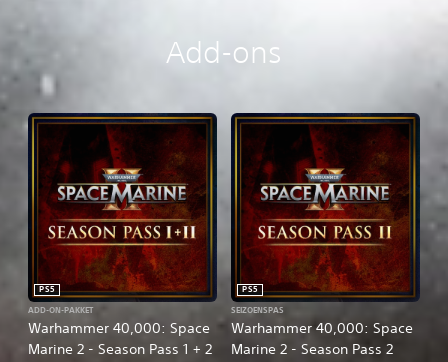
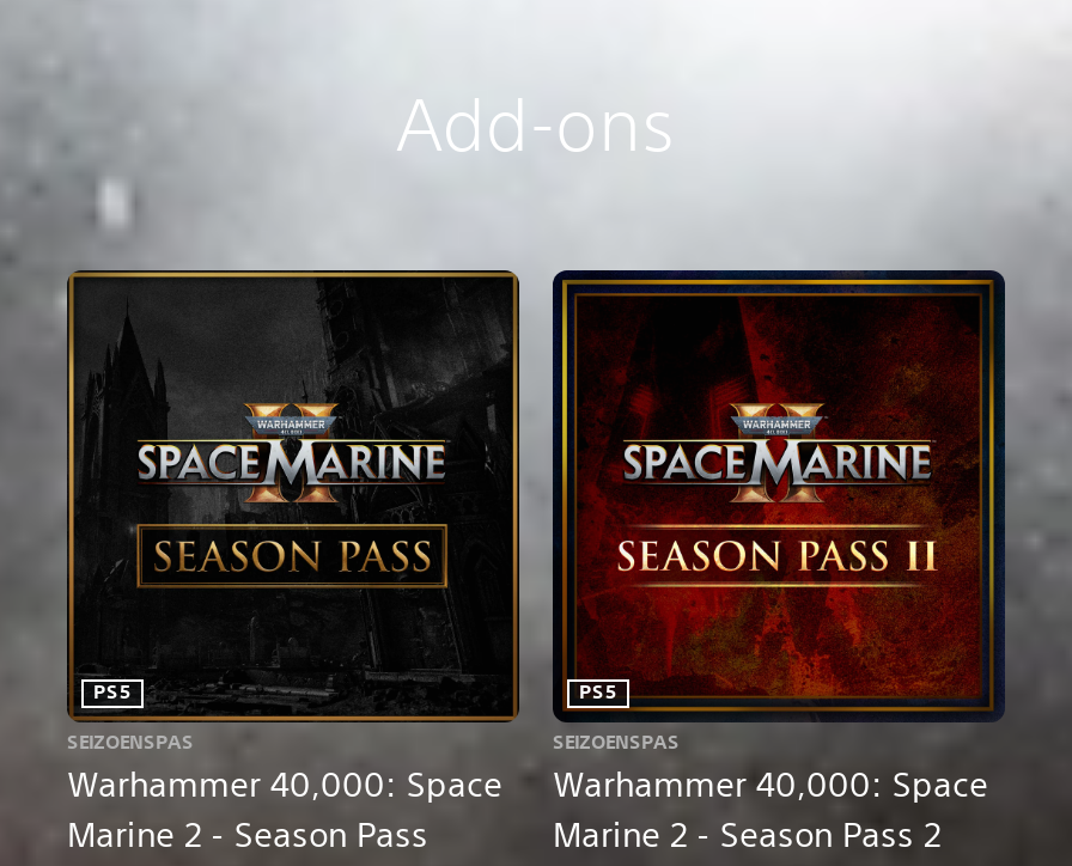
- [image]
- ADD-ON-PAKKET
+ [image]
+ SEIZOENSPAS

- Marine 2 - Season Pass 1 + 2
+ Marine 2 - Season Pass
